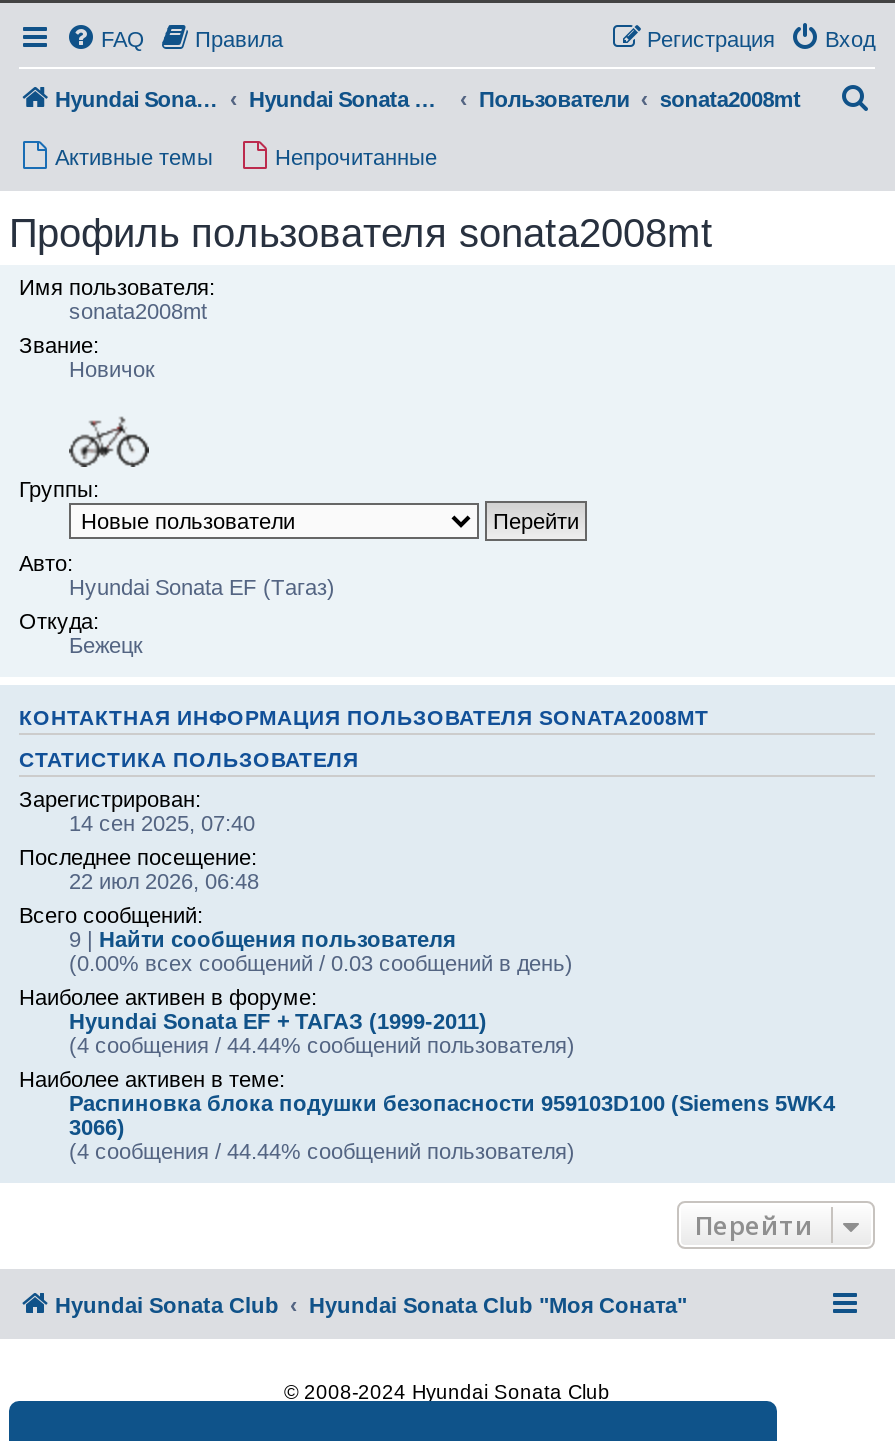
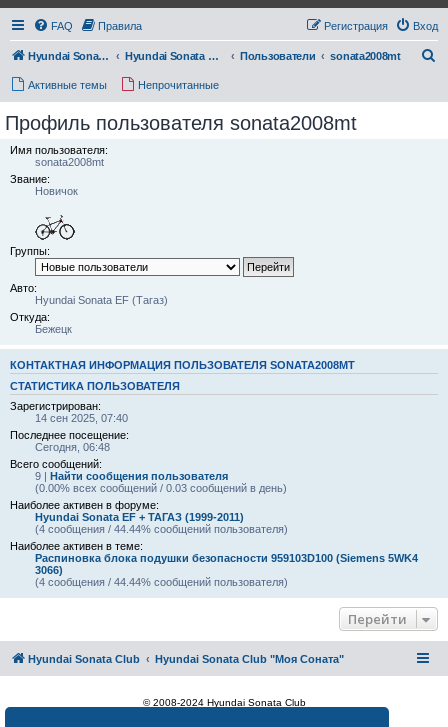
- 22 июл 2026, 06:48
+ Сегодня, 06:48
